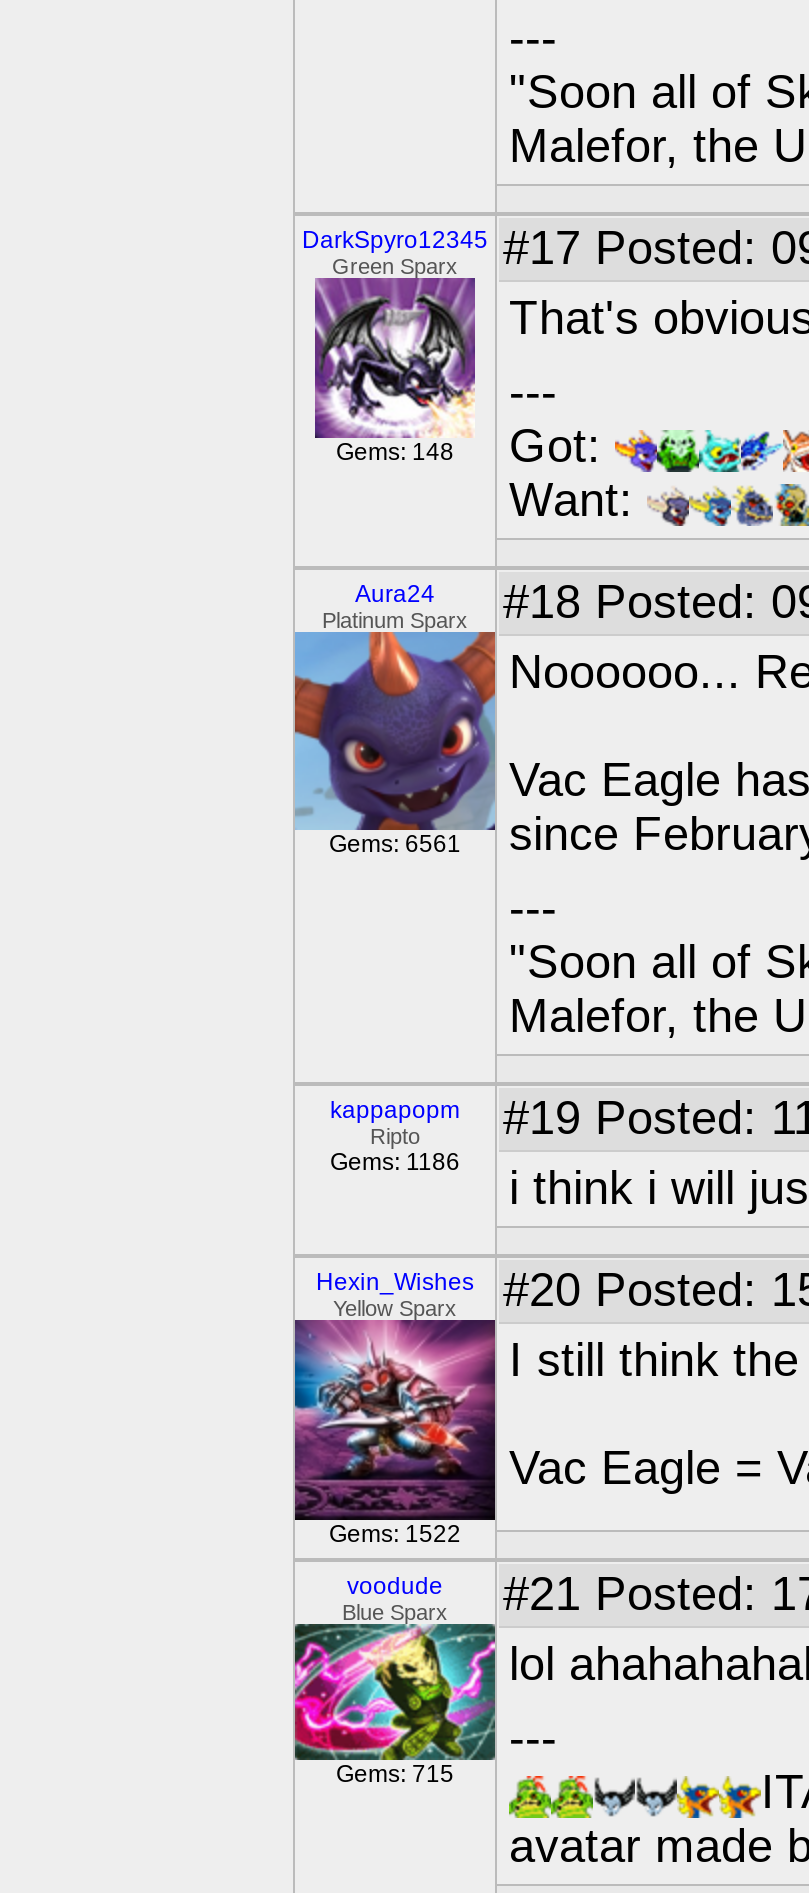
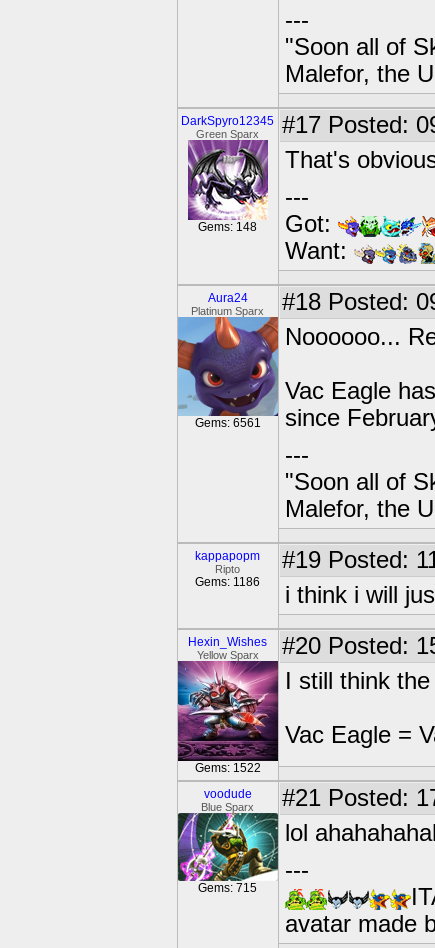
- [image]
+ [image]
